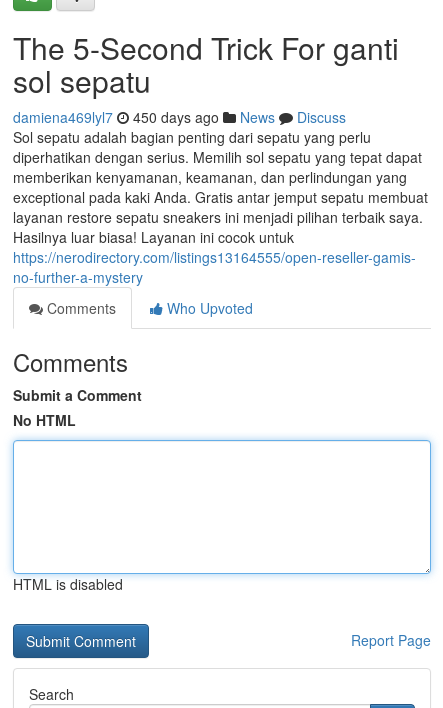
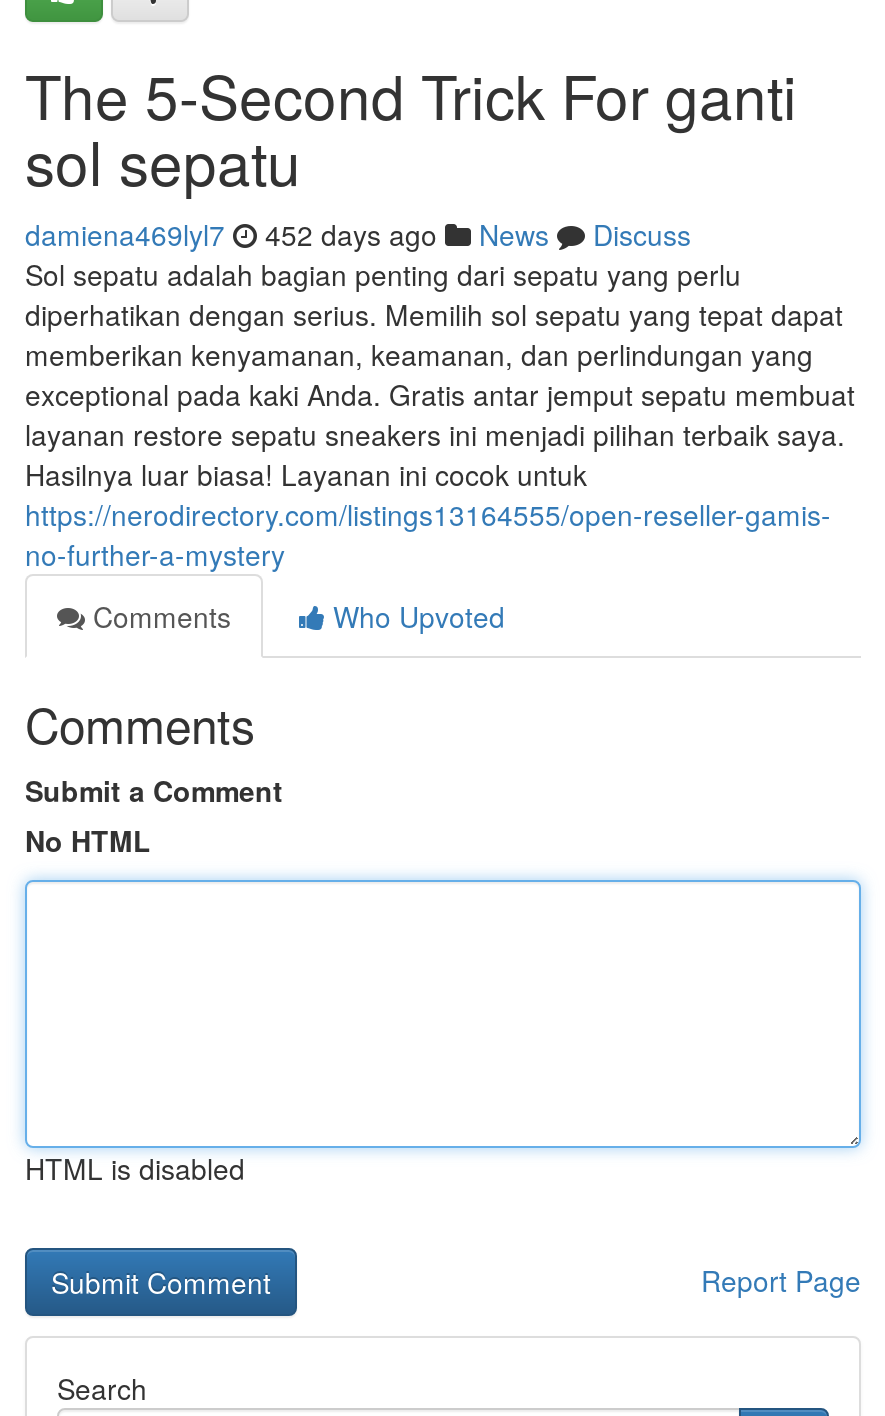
- damiena469lyl7 450 days ago News Discuss
+ damiena469lyl7 452 days ago News Discuss
